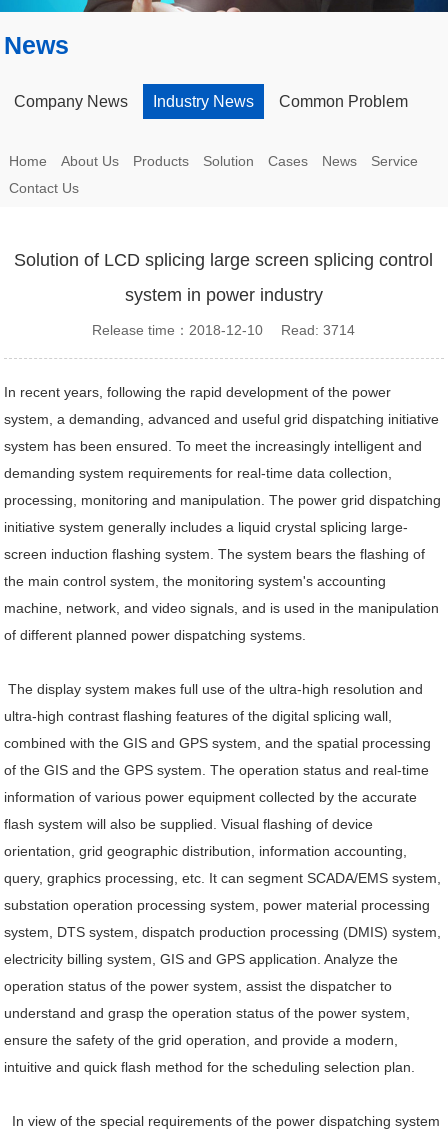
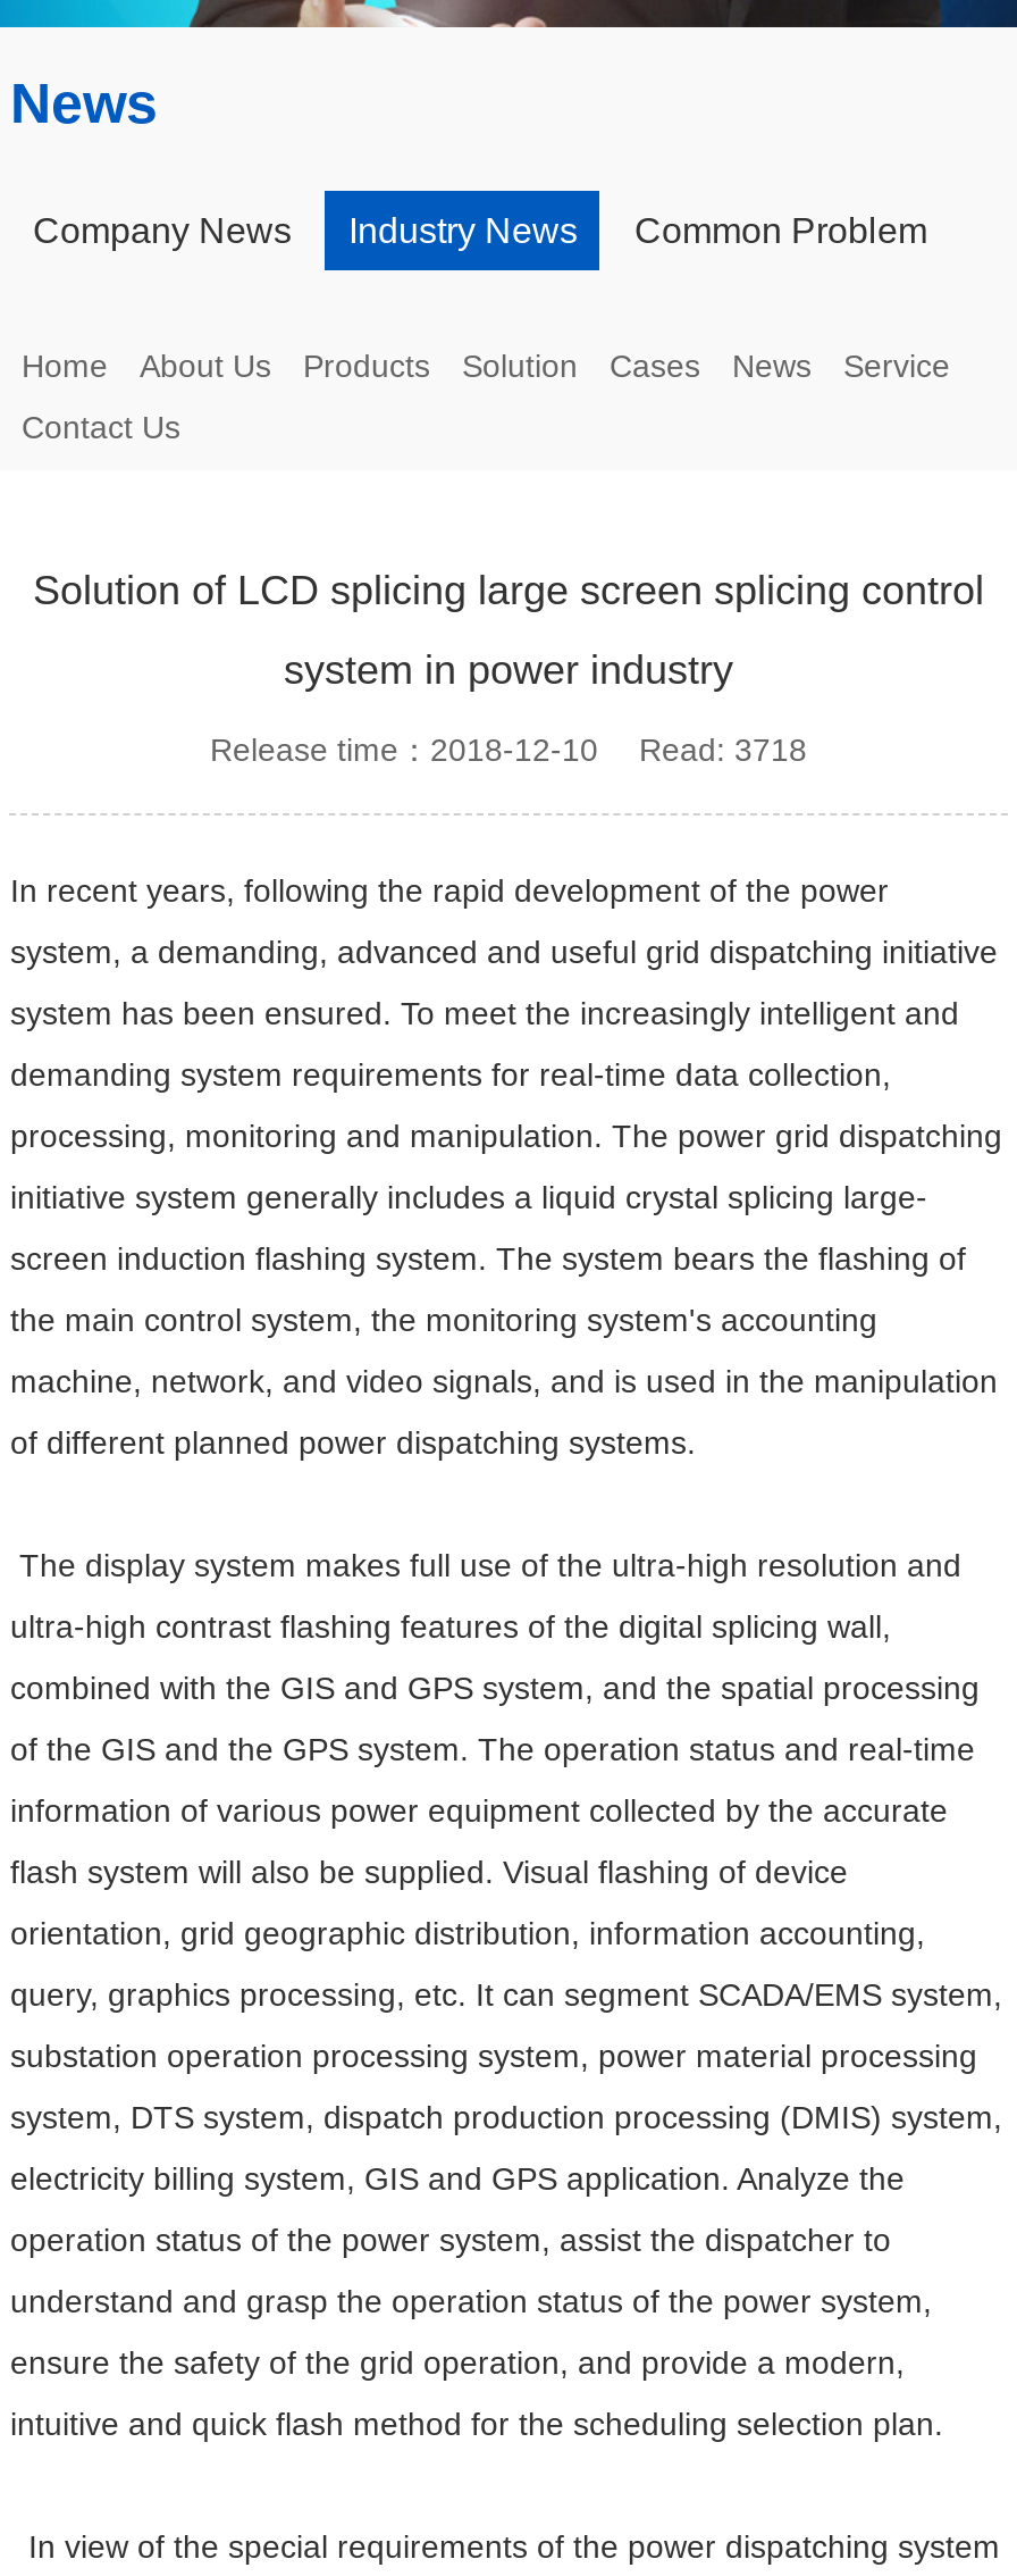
- Release time：2018-12-10 Read: 3714
+ Release time：2018-12-10 Read: 3718
